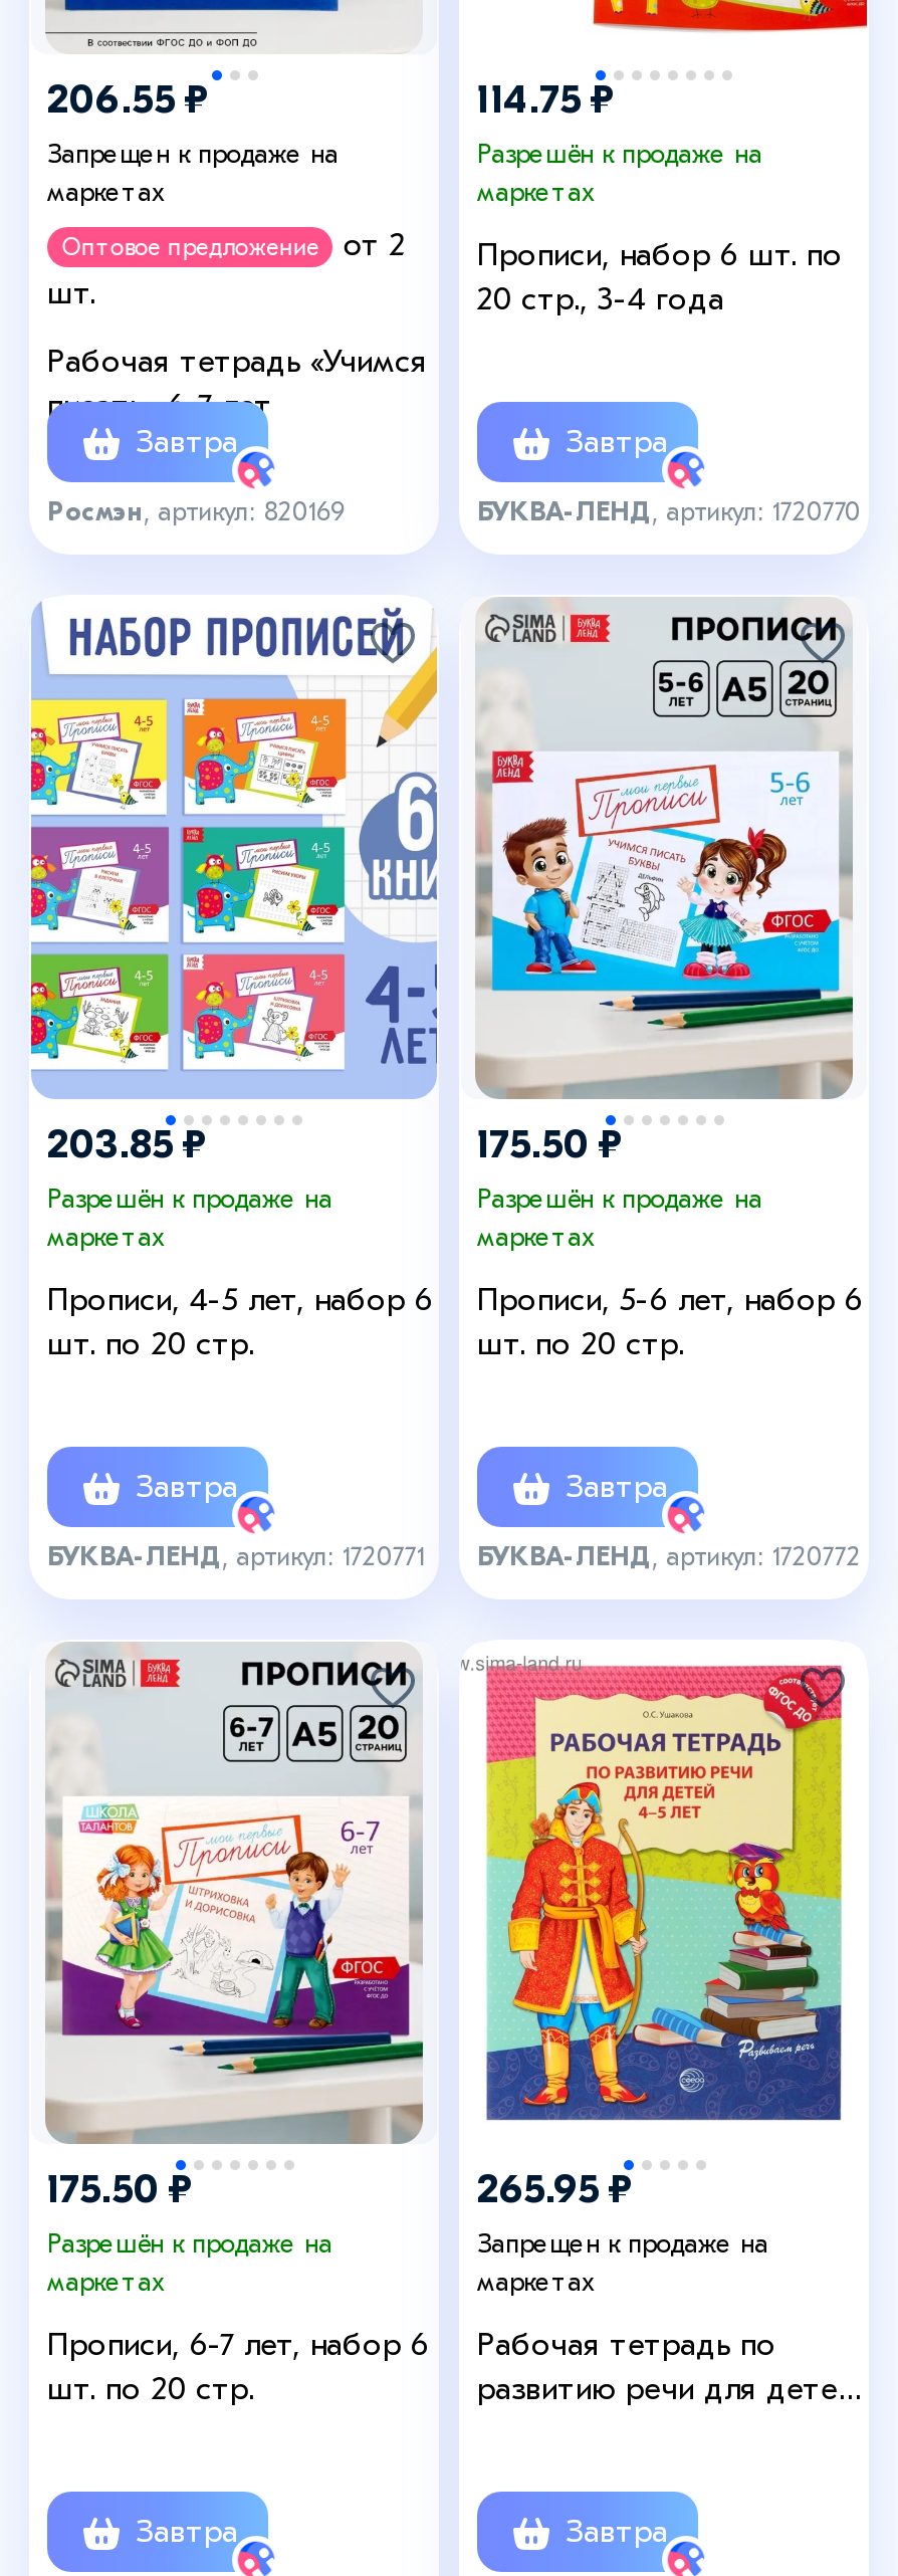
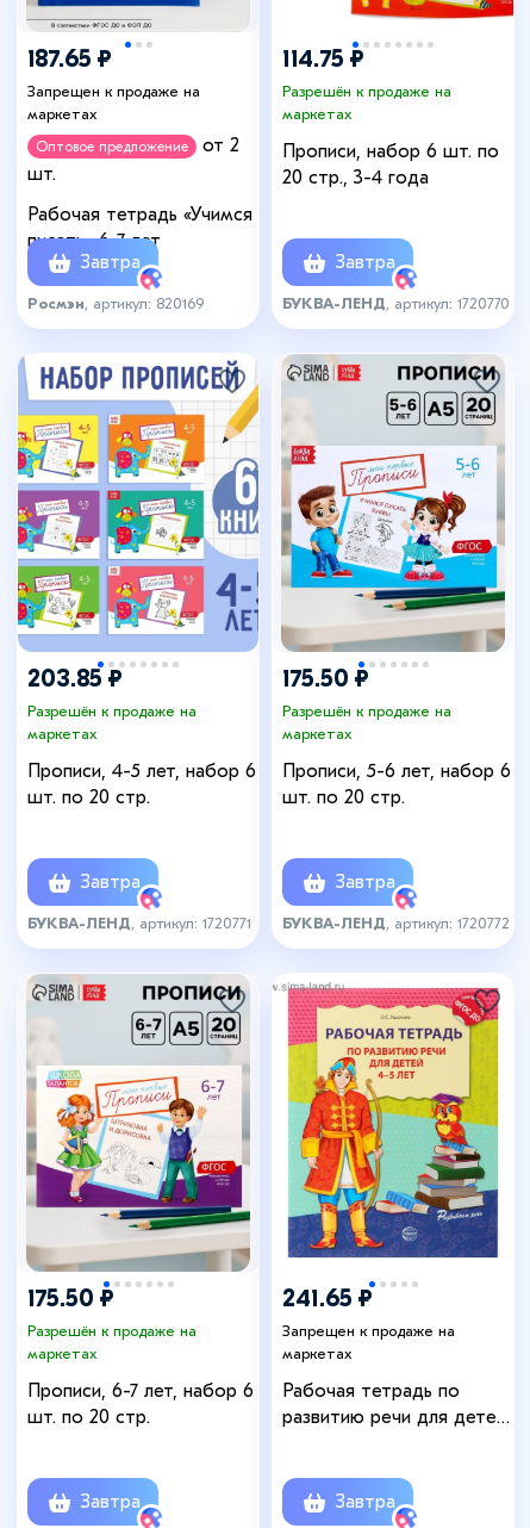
- 206.55 ₽
+ 187.65 ₽

- 265.95 ₽
+ 241.65 ₽
